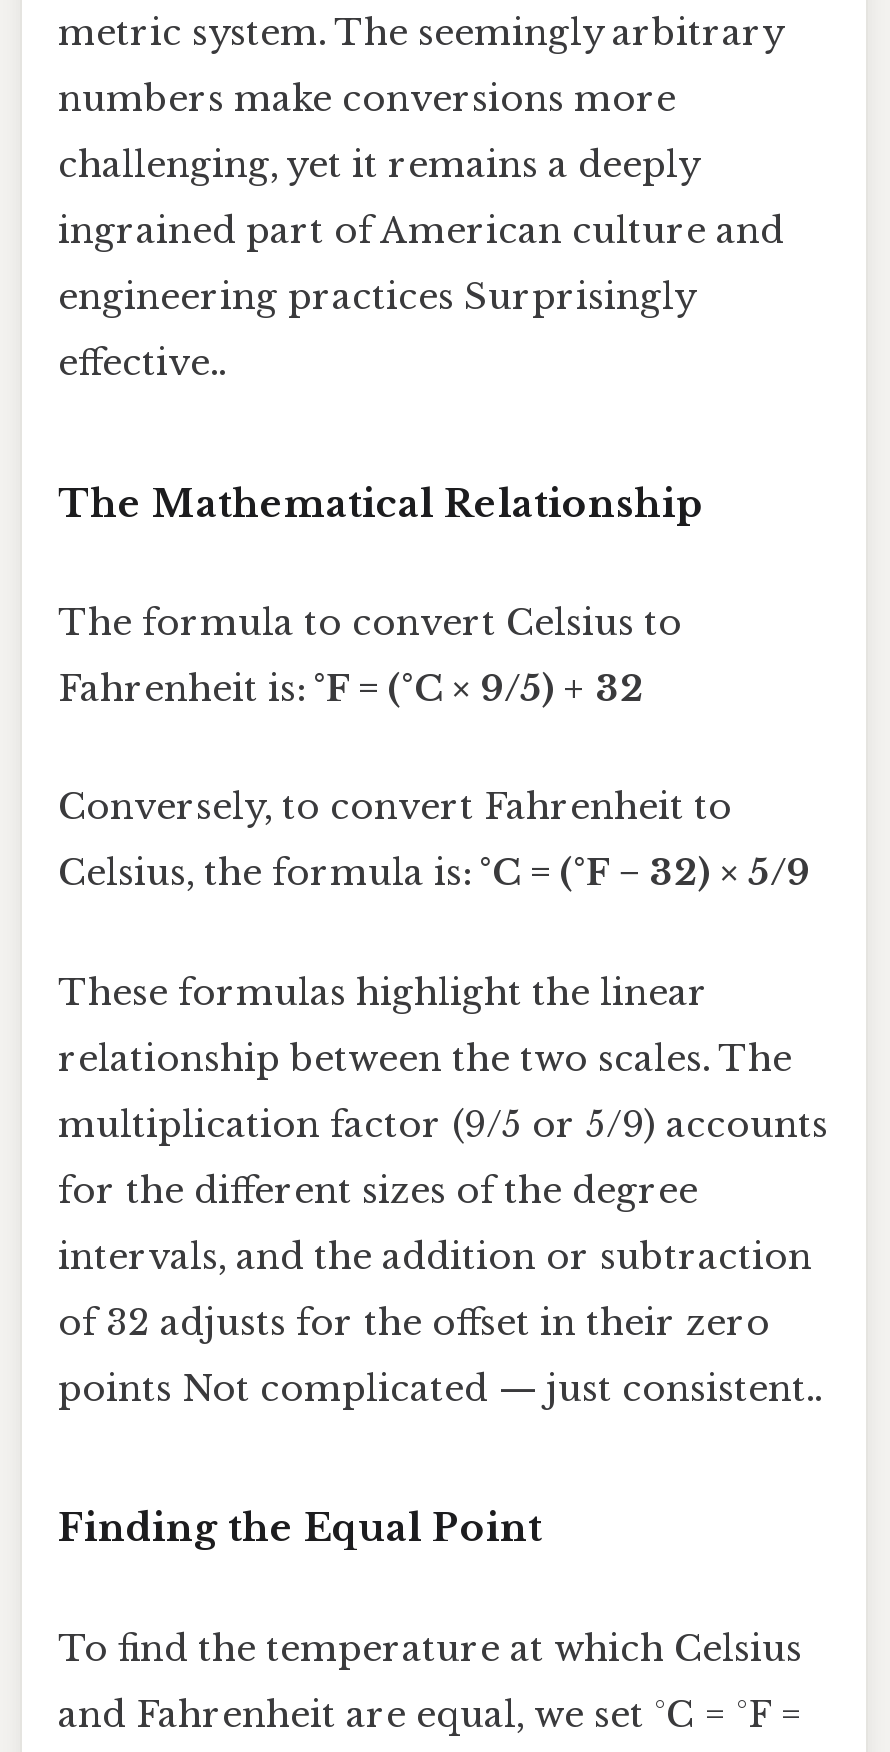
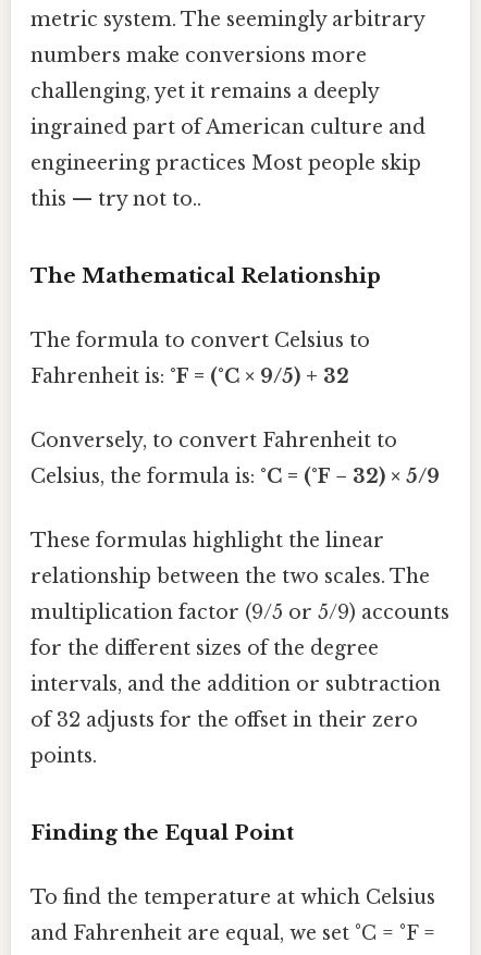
- engineering practices Surprisingly
+ engineering practices Most people skip

- effective..
+ this — try not to..

- points Not complicated — just consistent..
+ points.
